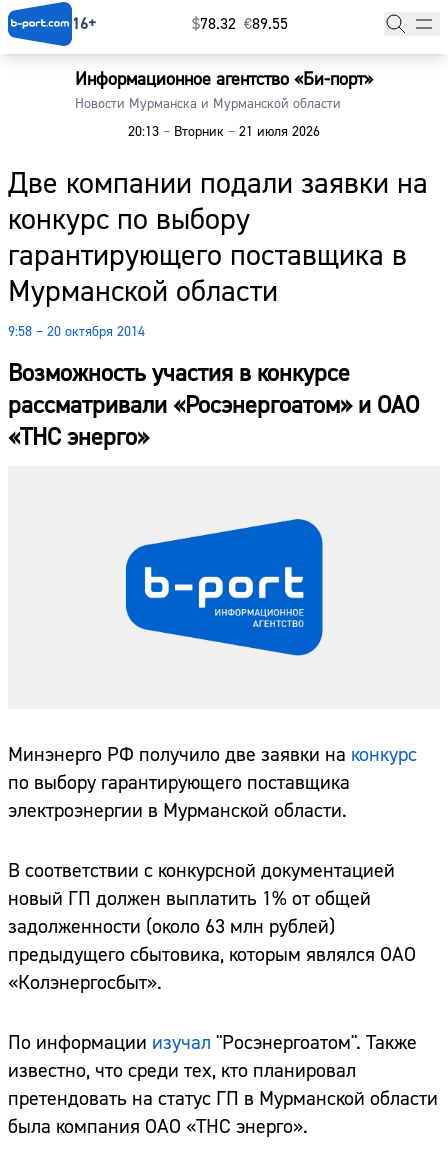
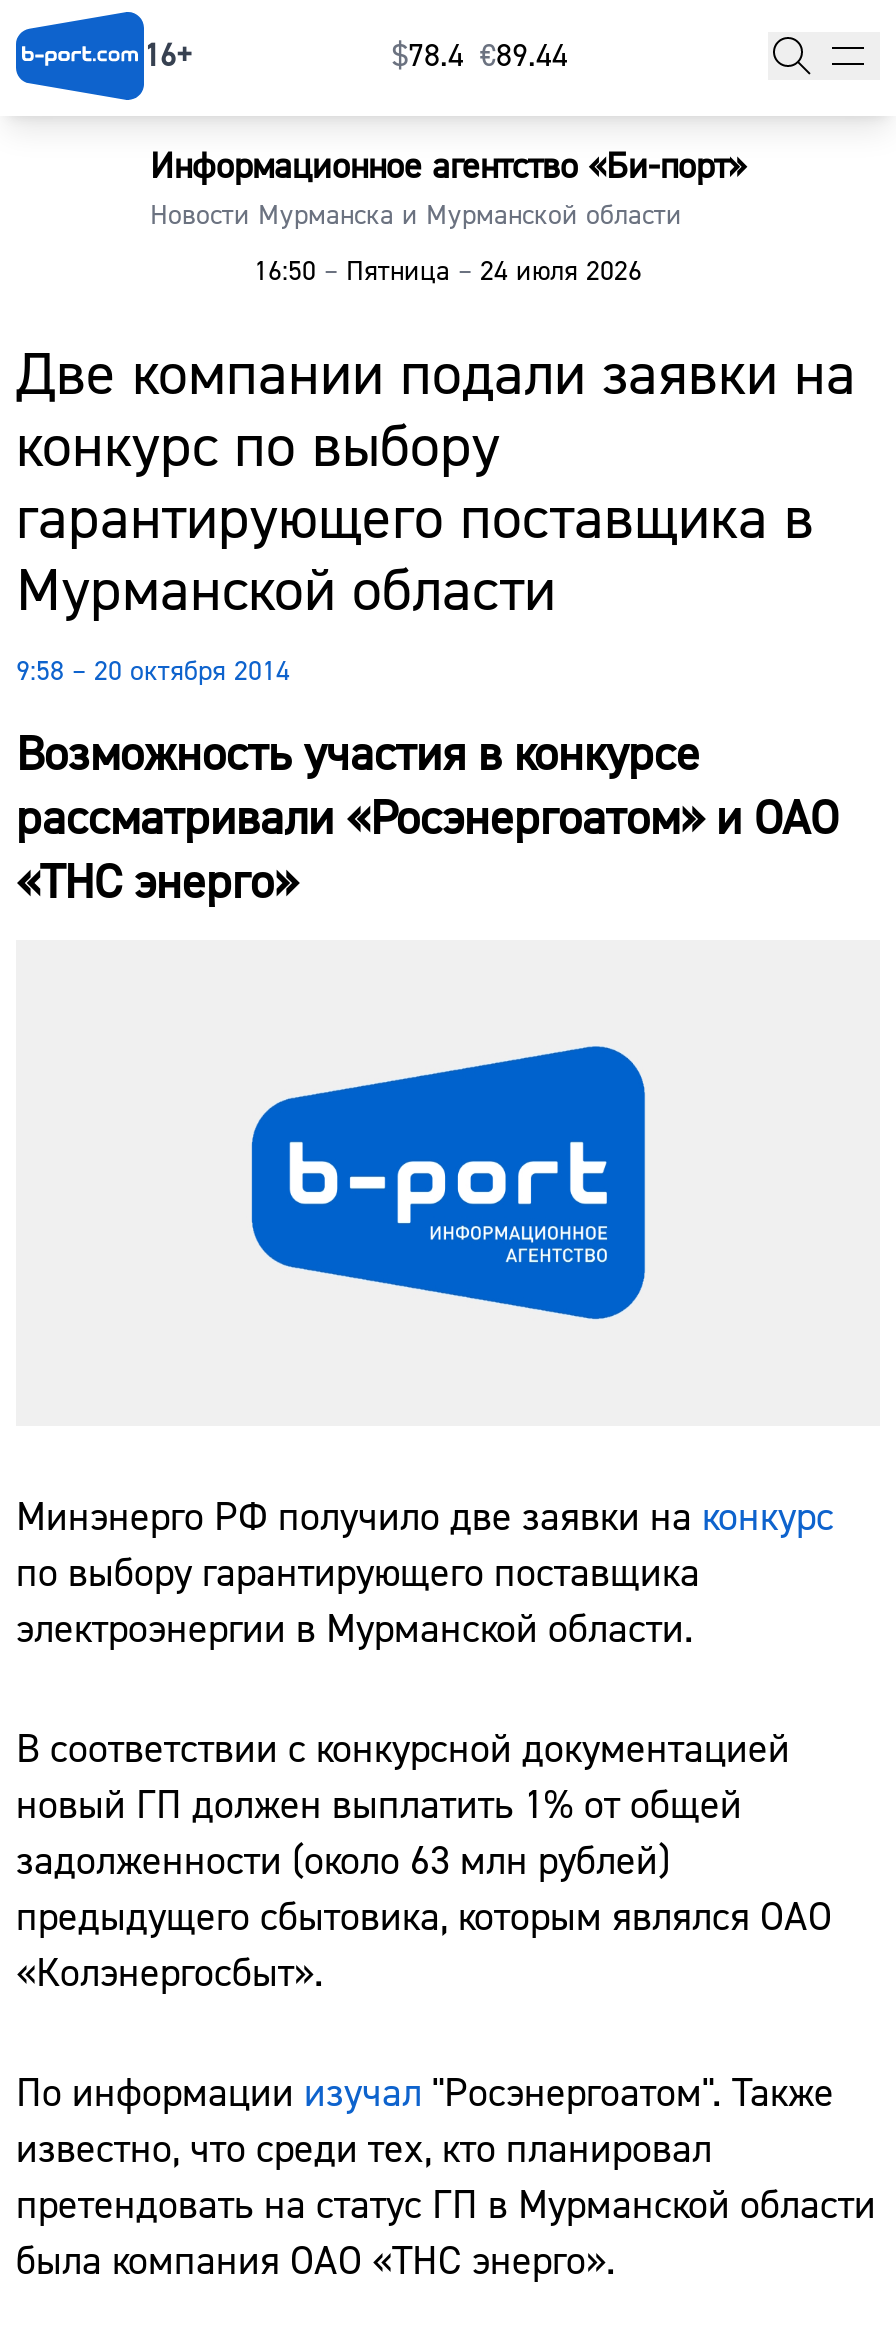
- $78.32 €89.55
+ $78.4 €89.44

- 20:13 – Вторник – 21 июля 2026
+ 16:50 – Пятница – 24 июля 2026
